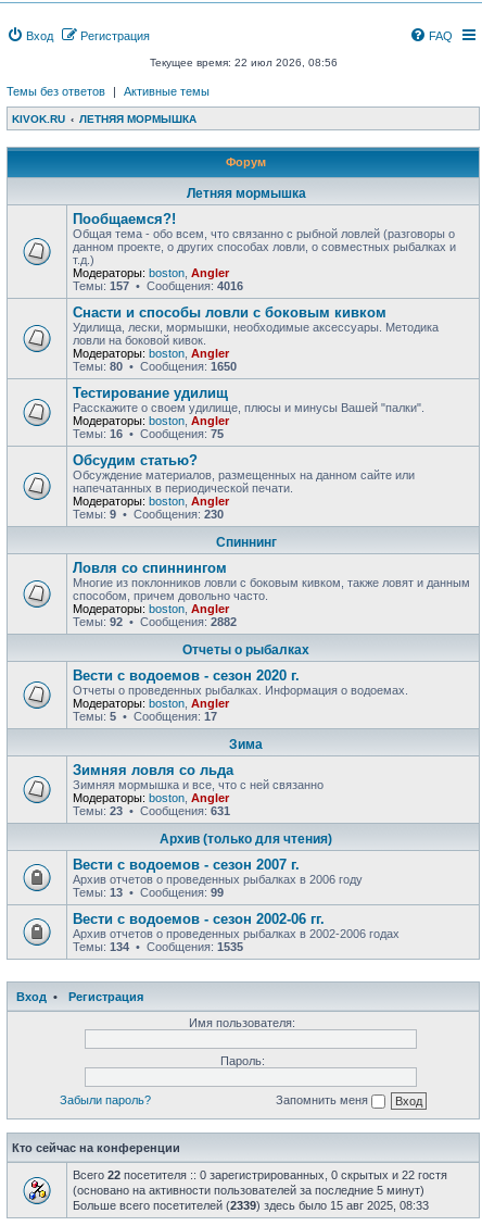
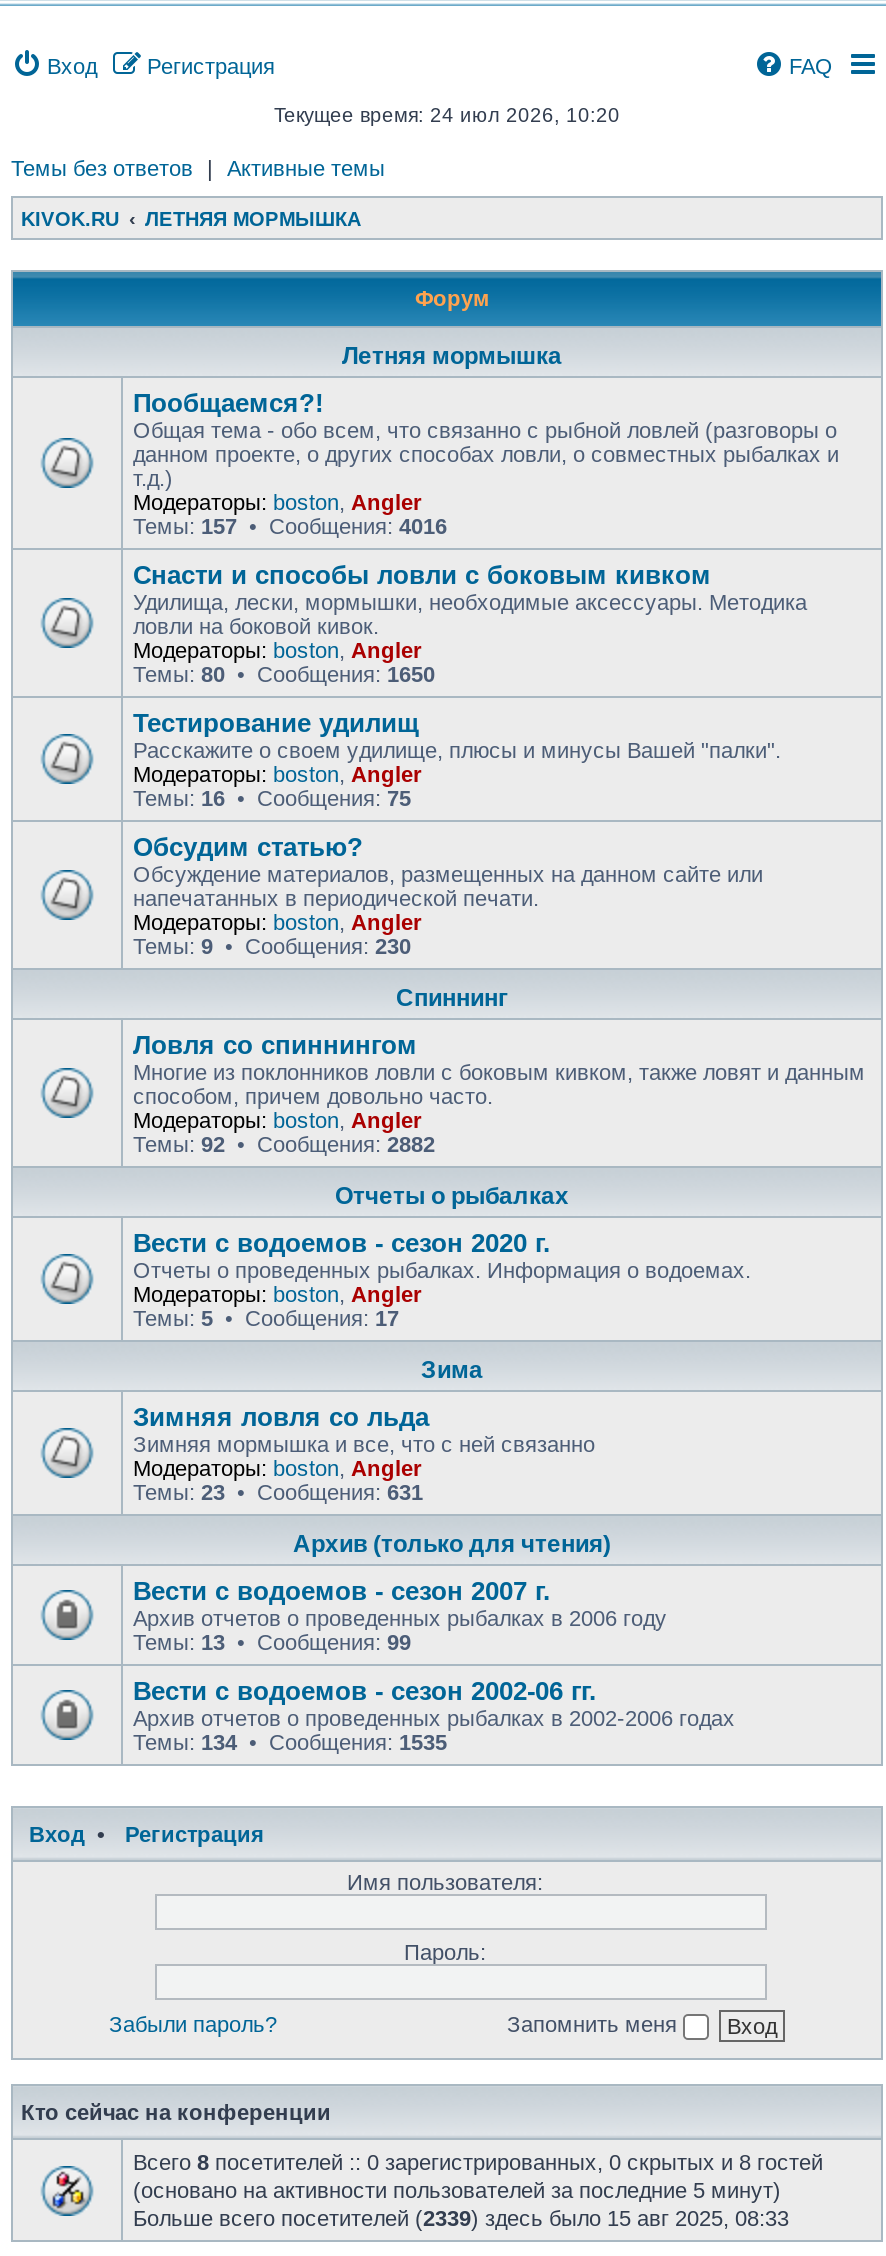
- Текущее время: 22 июл 2026, 08:56
+ Текущее время: 24 июл 2026, 10:20

- Всего 22 посетителя :: 0 зарегистрированных, 0 скрытых и 22 гостя
+ Всего 8 посетителей :: 0 зарегистрированных, 0 скрытых и 8 гостей
